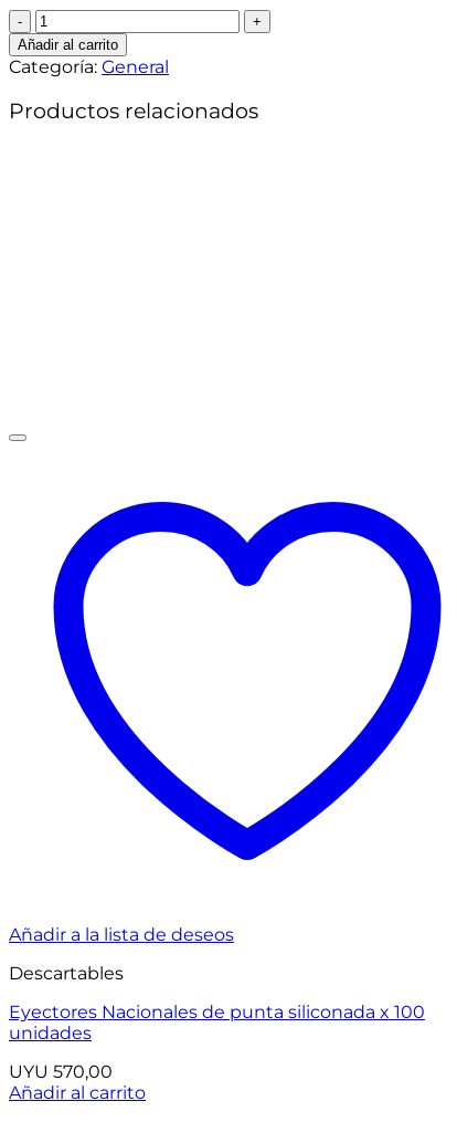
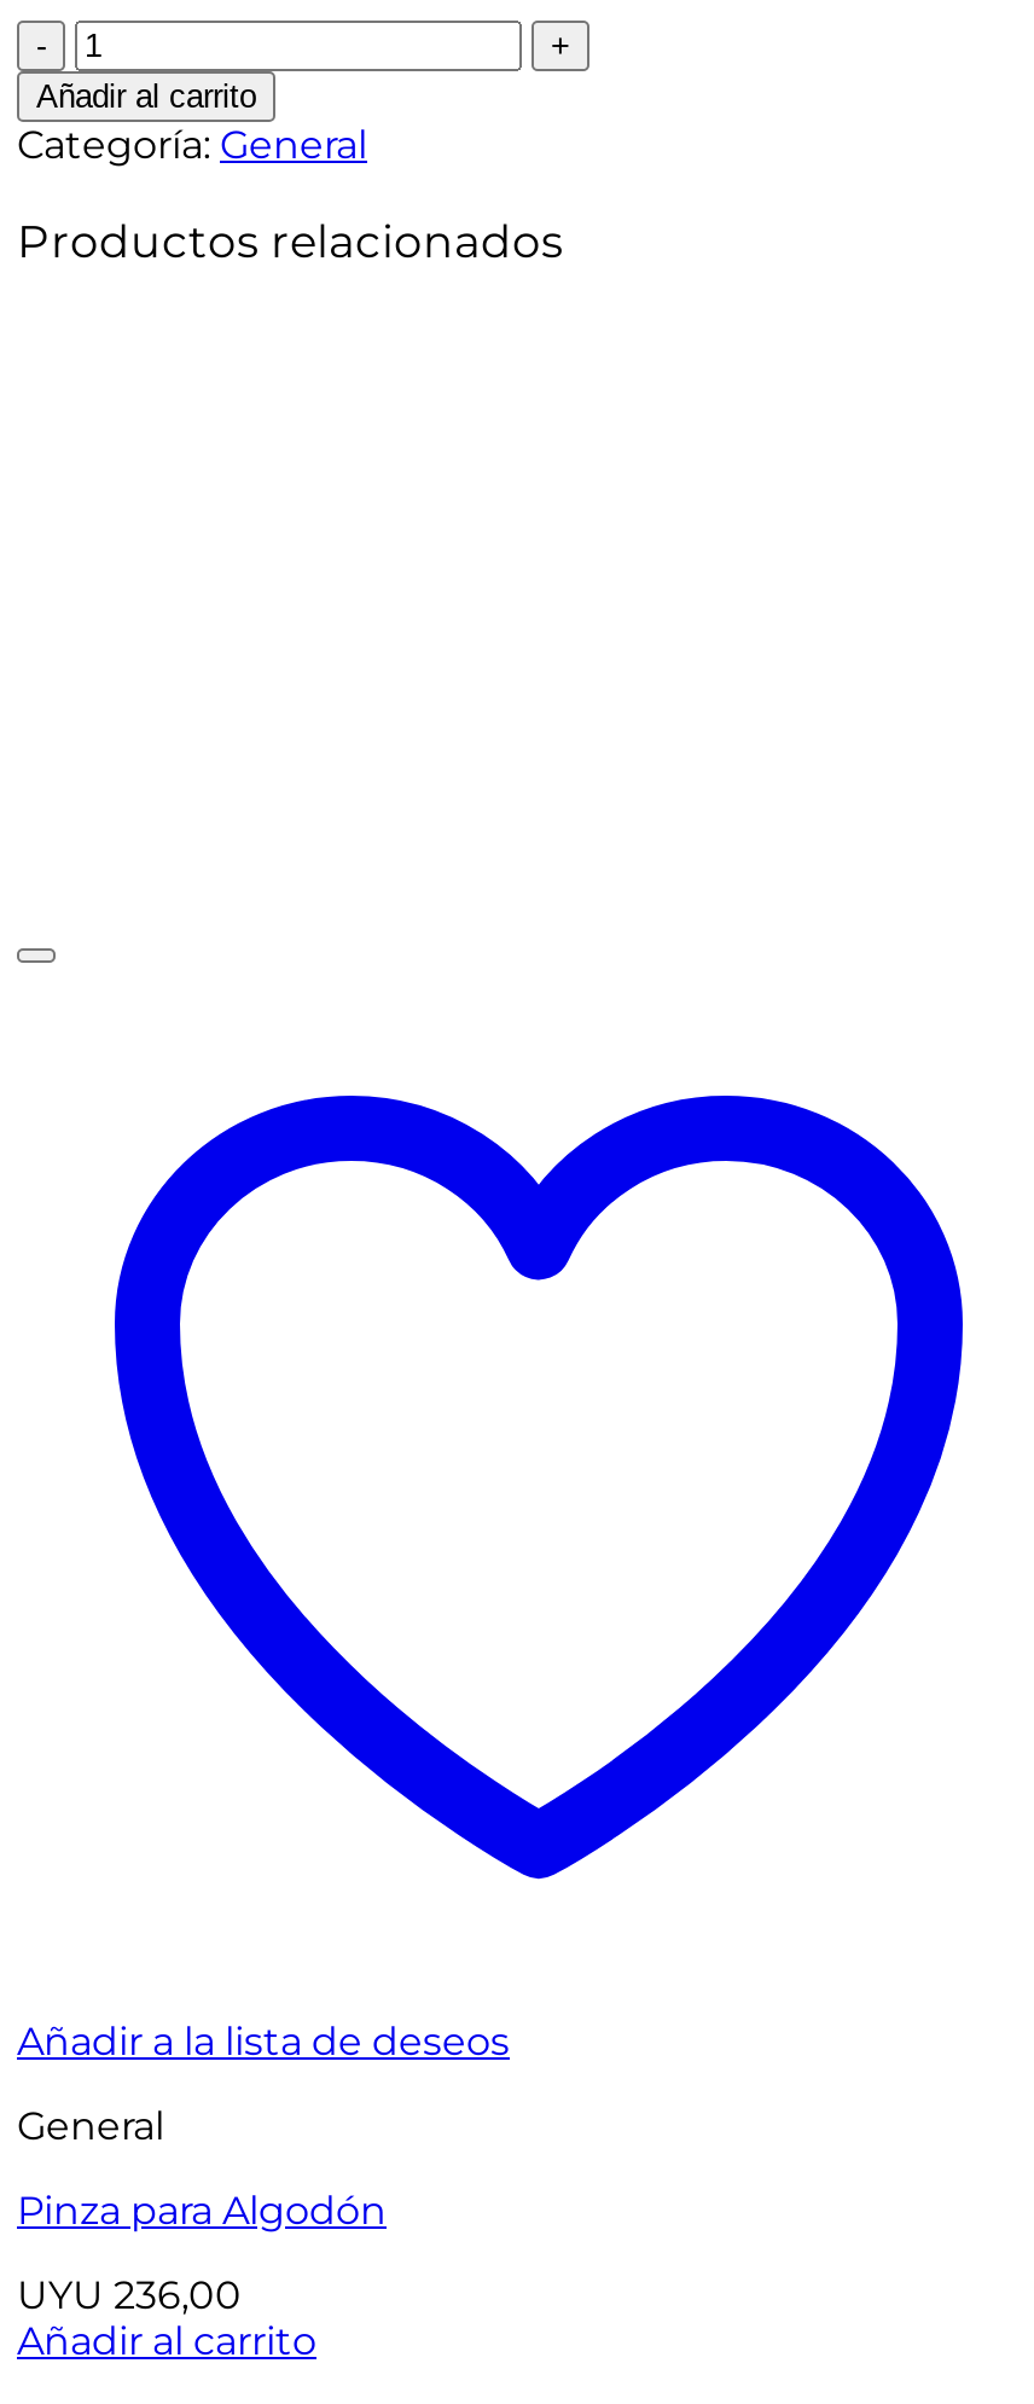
- Descartables
+ General

- Eyectores Nacionales de punta siliconada x 100
- unidades
+ Pinza para Algodón

- UYU 570,00
+ UYU 236,00
